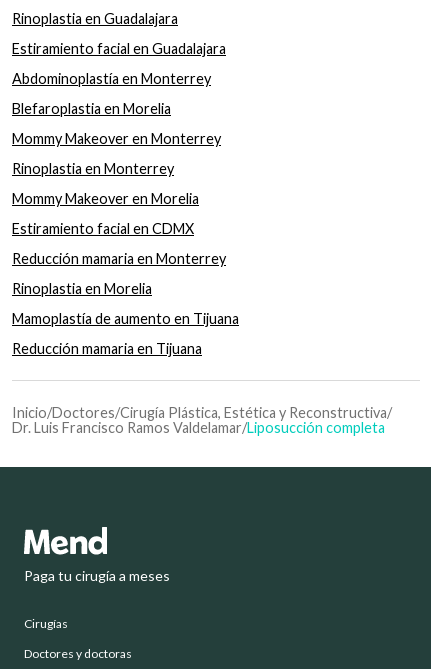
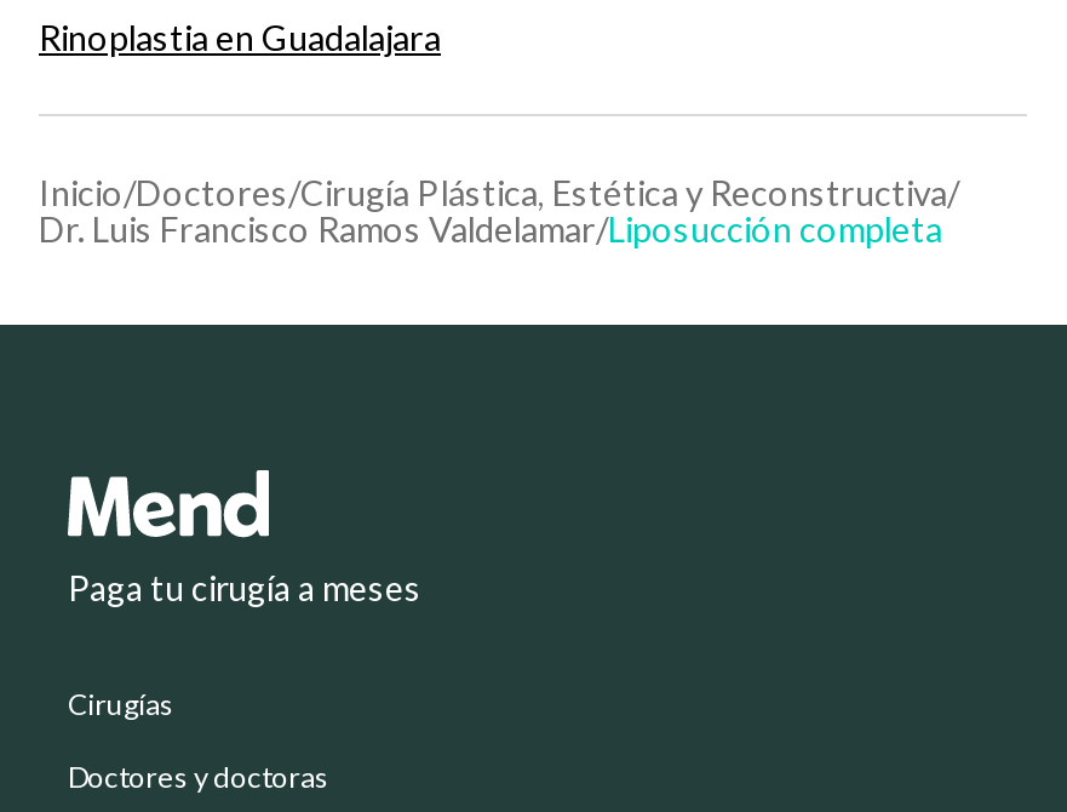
- Estiramiento facial en Guadalajara
- Abdominoplastía en Monterrey
- Blefaroplastia en Morelia
- Mommy Makeover en Monterrey
- Rinoplastia en Monterrey
- Mommy Makeover en Morelia
- Estiramiento facial en CDMX
- Reducción mamaria en Monterrey
- Rinoplastia en Morelia
- Mamoplastía de aumento en Tijuana
- Reducción mamaria en Tijuana
